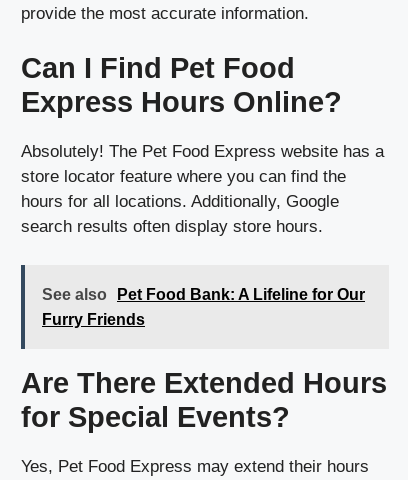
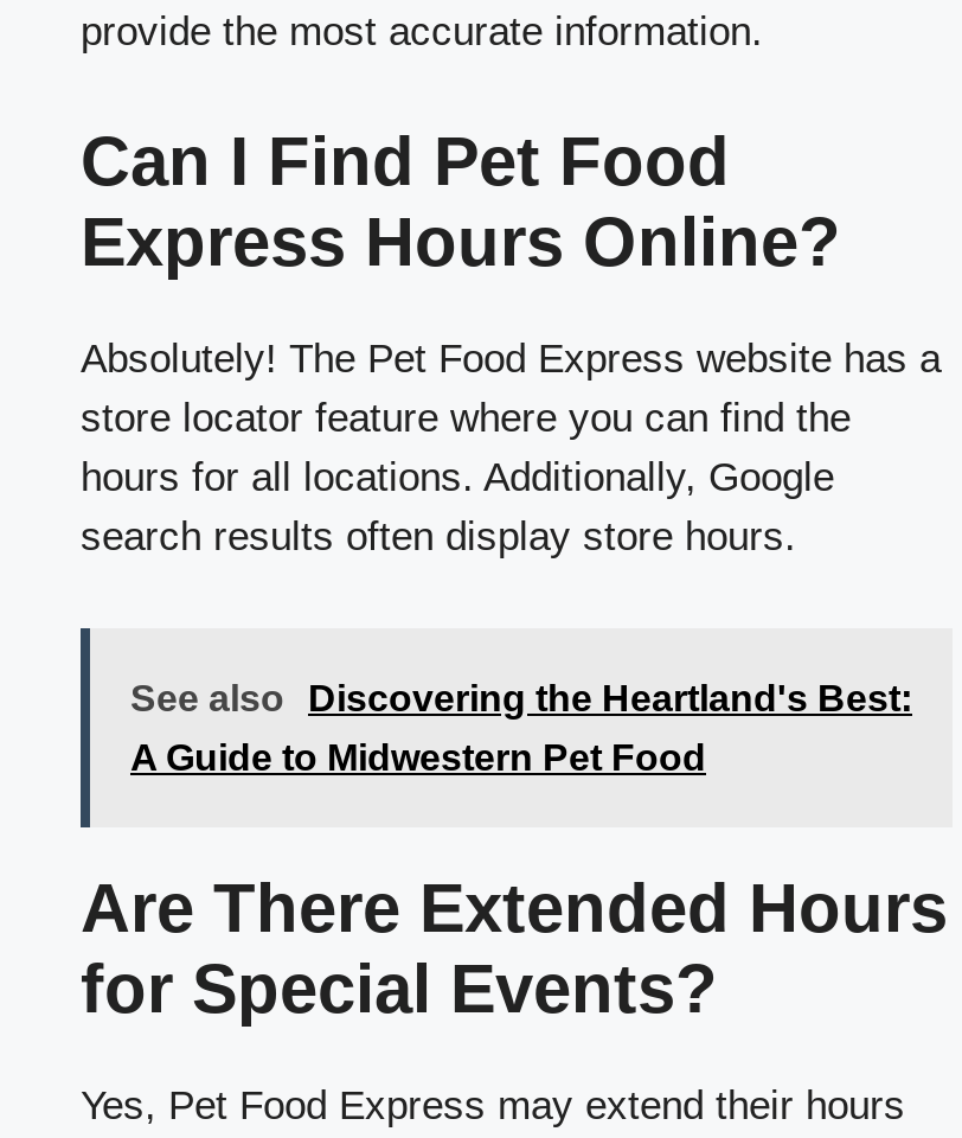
- See also Pet Food Bank: A Lifeline for Our
+ See also Discovering the Heartland's Best:

- Furry Friends
+ A Guide to Midwestern Pet Food
